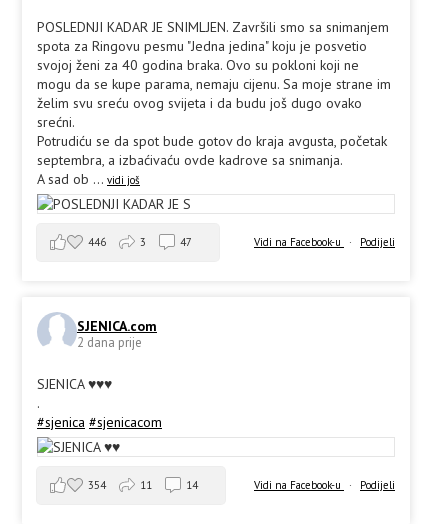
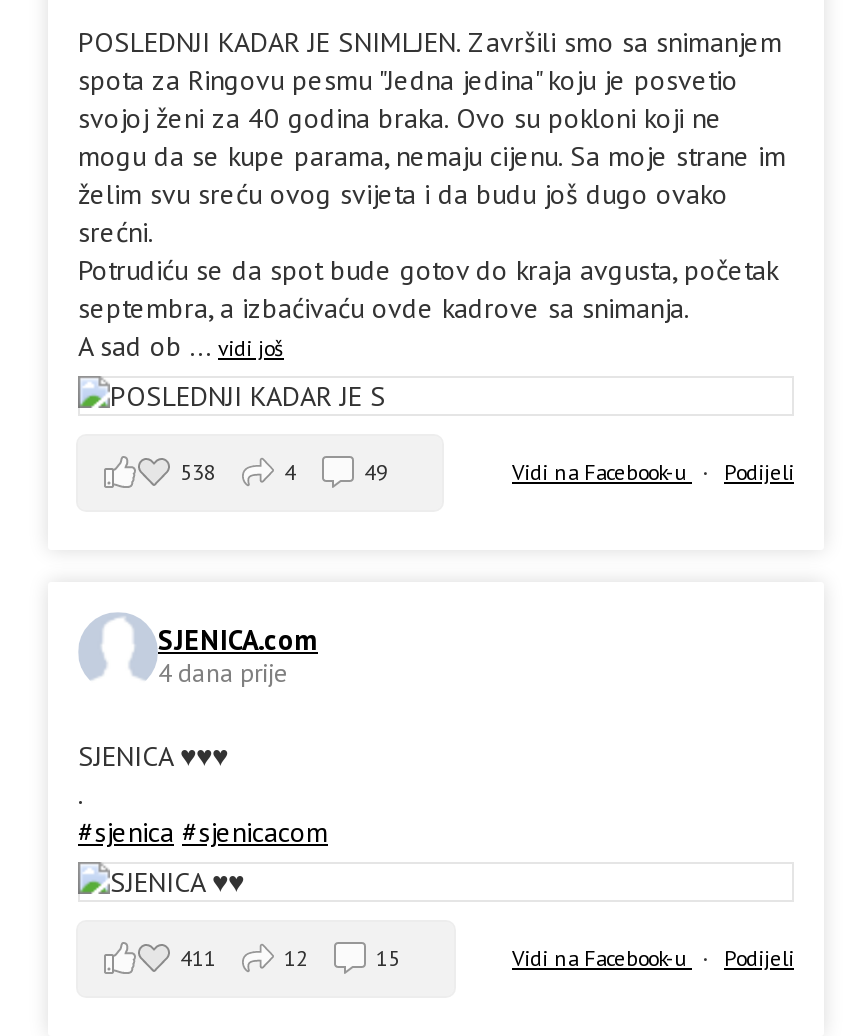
- 446
+ 538

- 3
+ 4

- 47
+ 49

- 2 dana prije
+ 4 dana prije

- 354
+ 411

- 11
+ 12

- 14
+ 15
